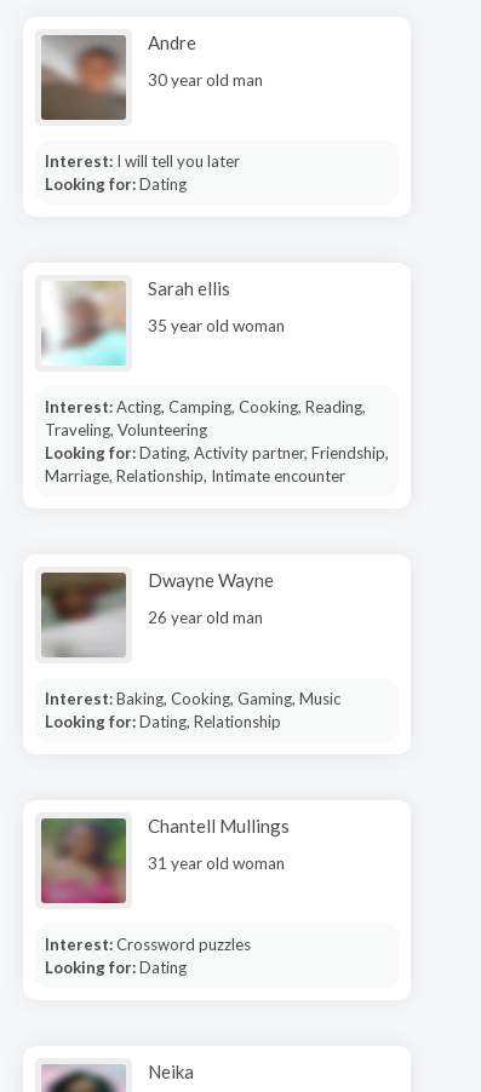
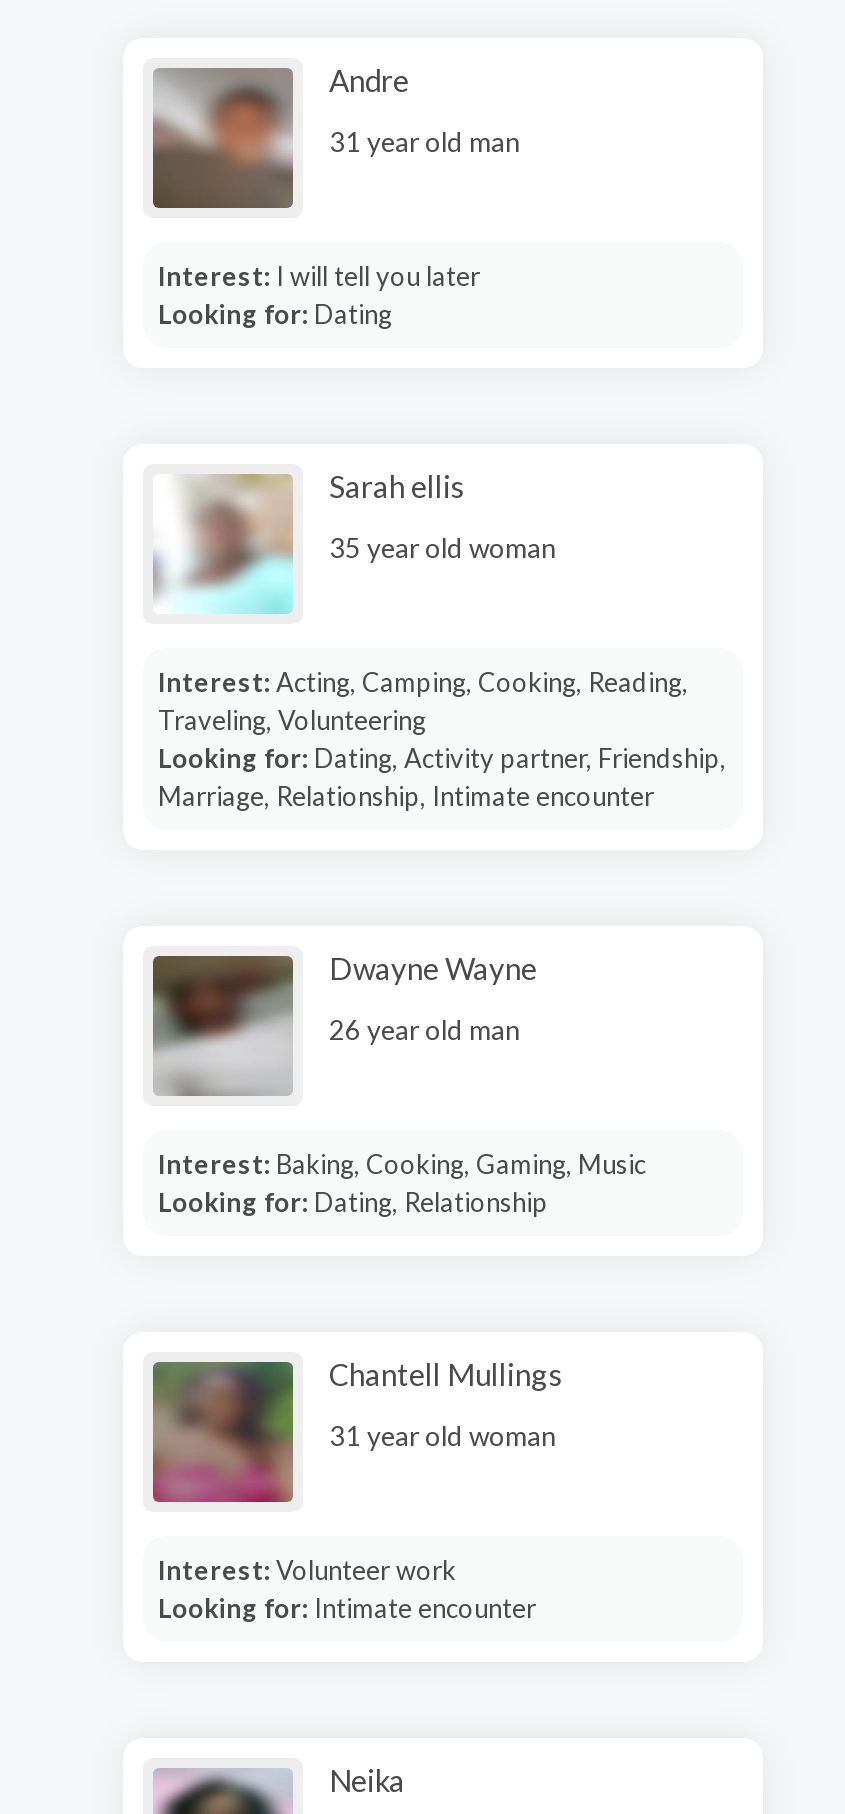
- 30 year old man
+ 31 year old man

- Interest: Crossword puzzles
- Looking for: Dating
+ Interest: Volunteer work
+ Looking for: Intimate encounter
